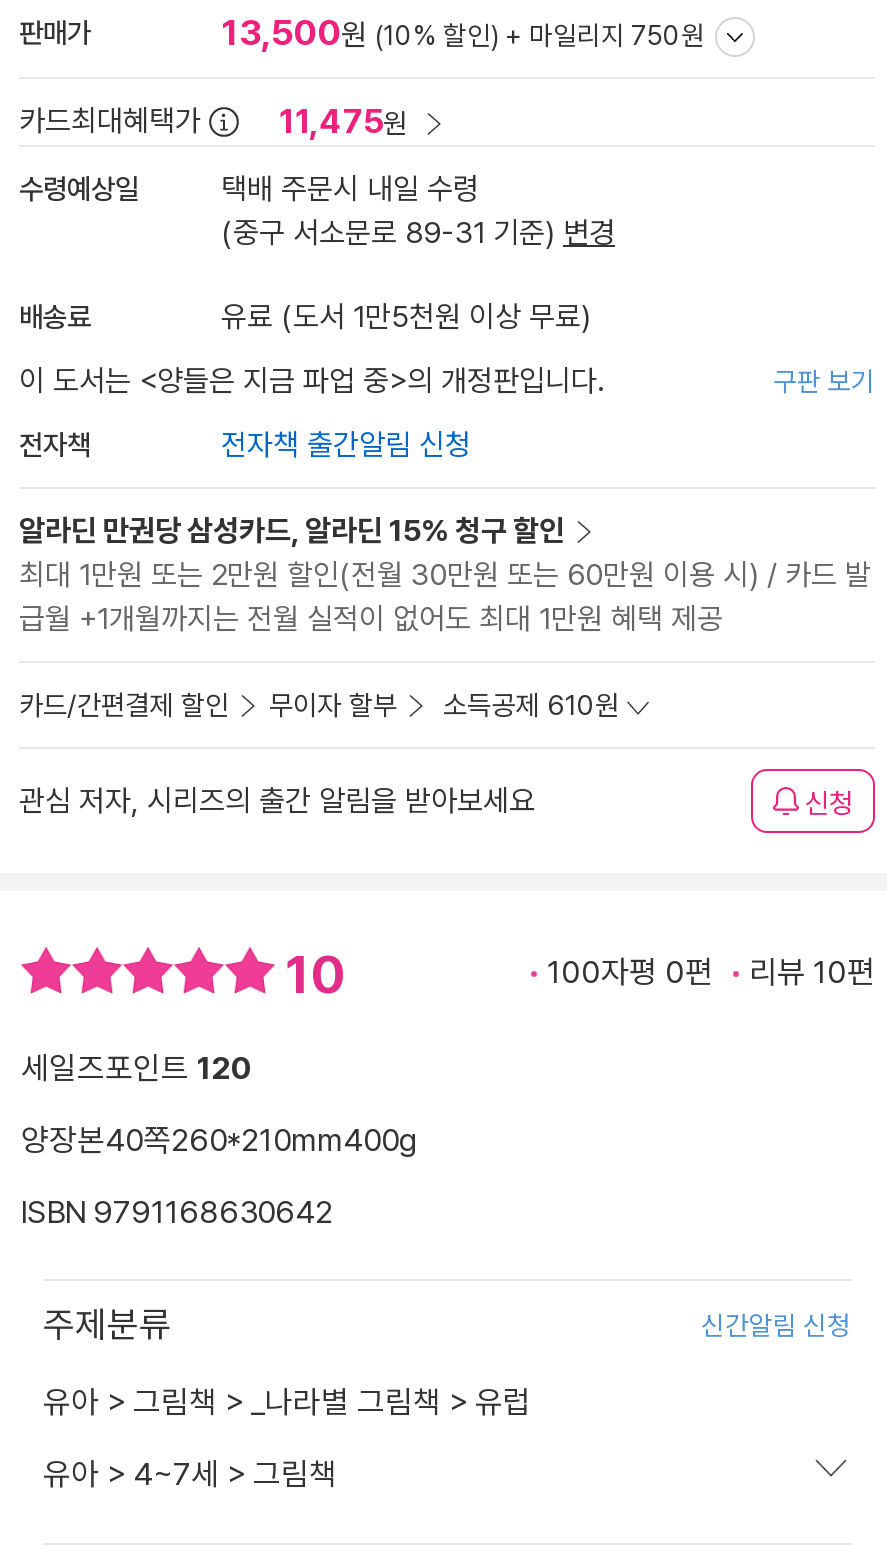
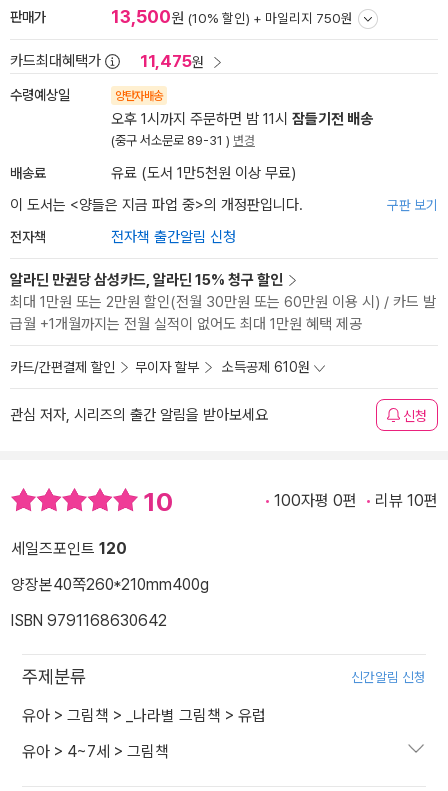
- 택배 주문시 내일 수령
- (중구 서소문로 89-31 기준) 변경
+ 양탄자배송
+ 오후 1시까지 주문하면 밤 11시 잠들기전 배송
+ (중구 서소문로 89-31 ) 변경
